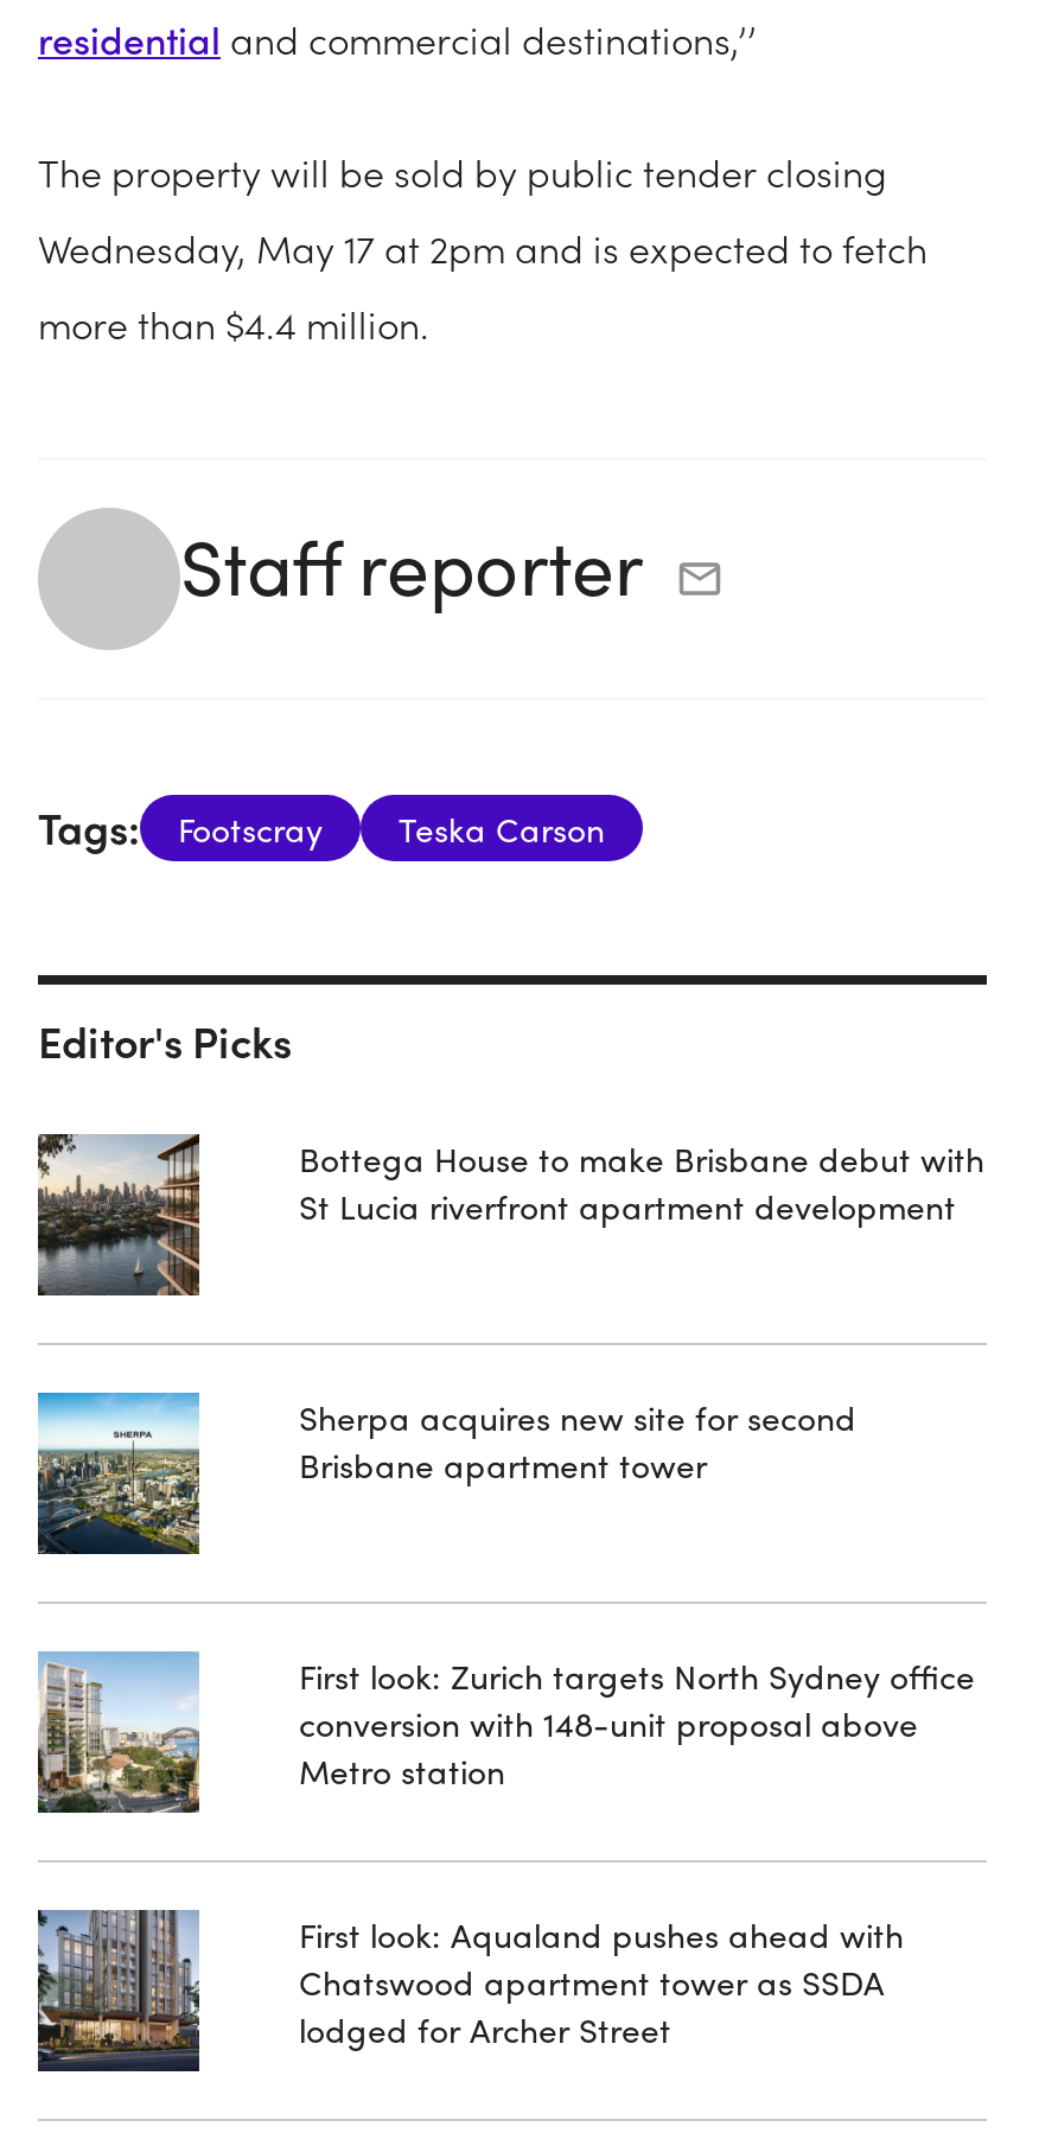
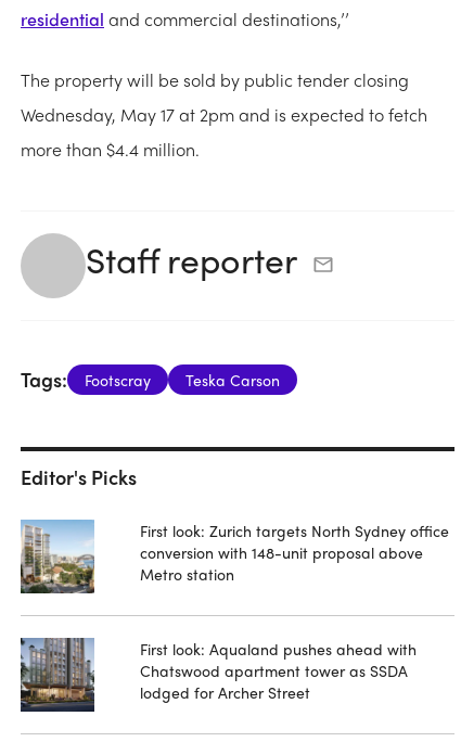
- [image]

- Bottega House to make Brisbane debut with
- St Lucia riverfront apartment development

- [image]

- Sherpa acquires new site for second
- Brisbane apartment tower
